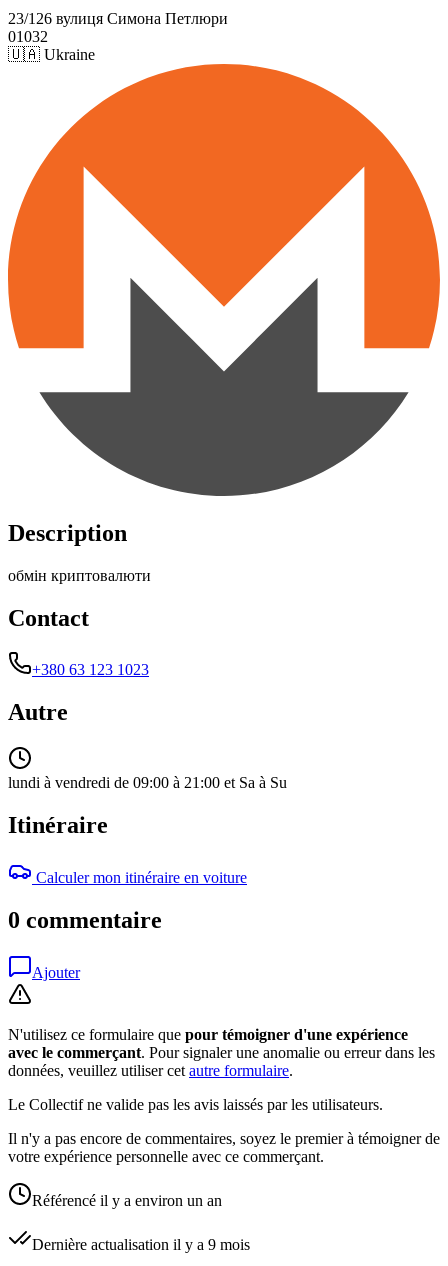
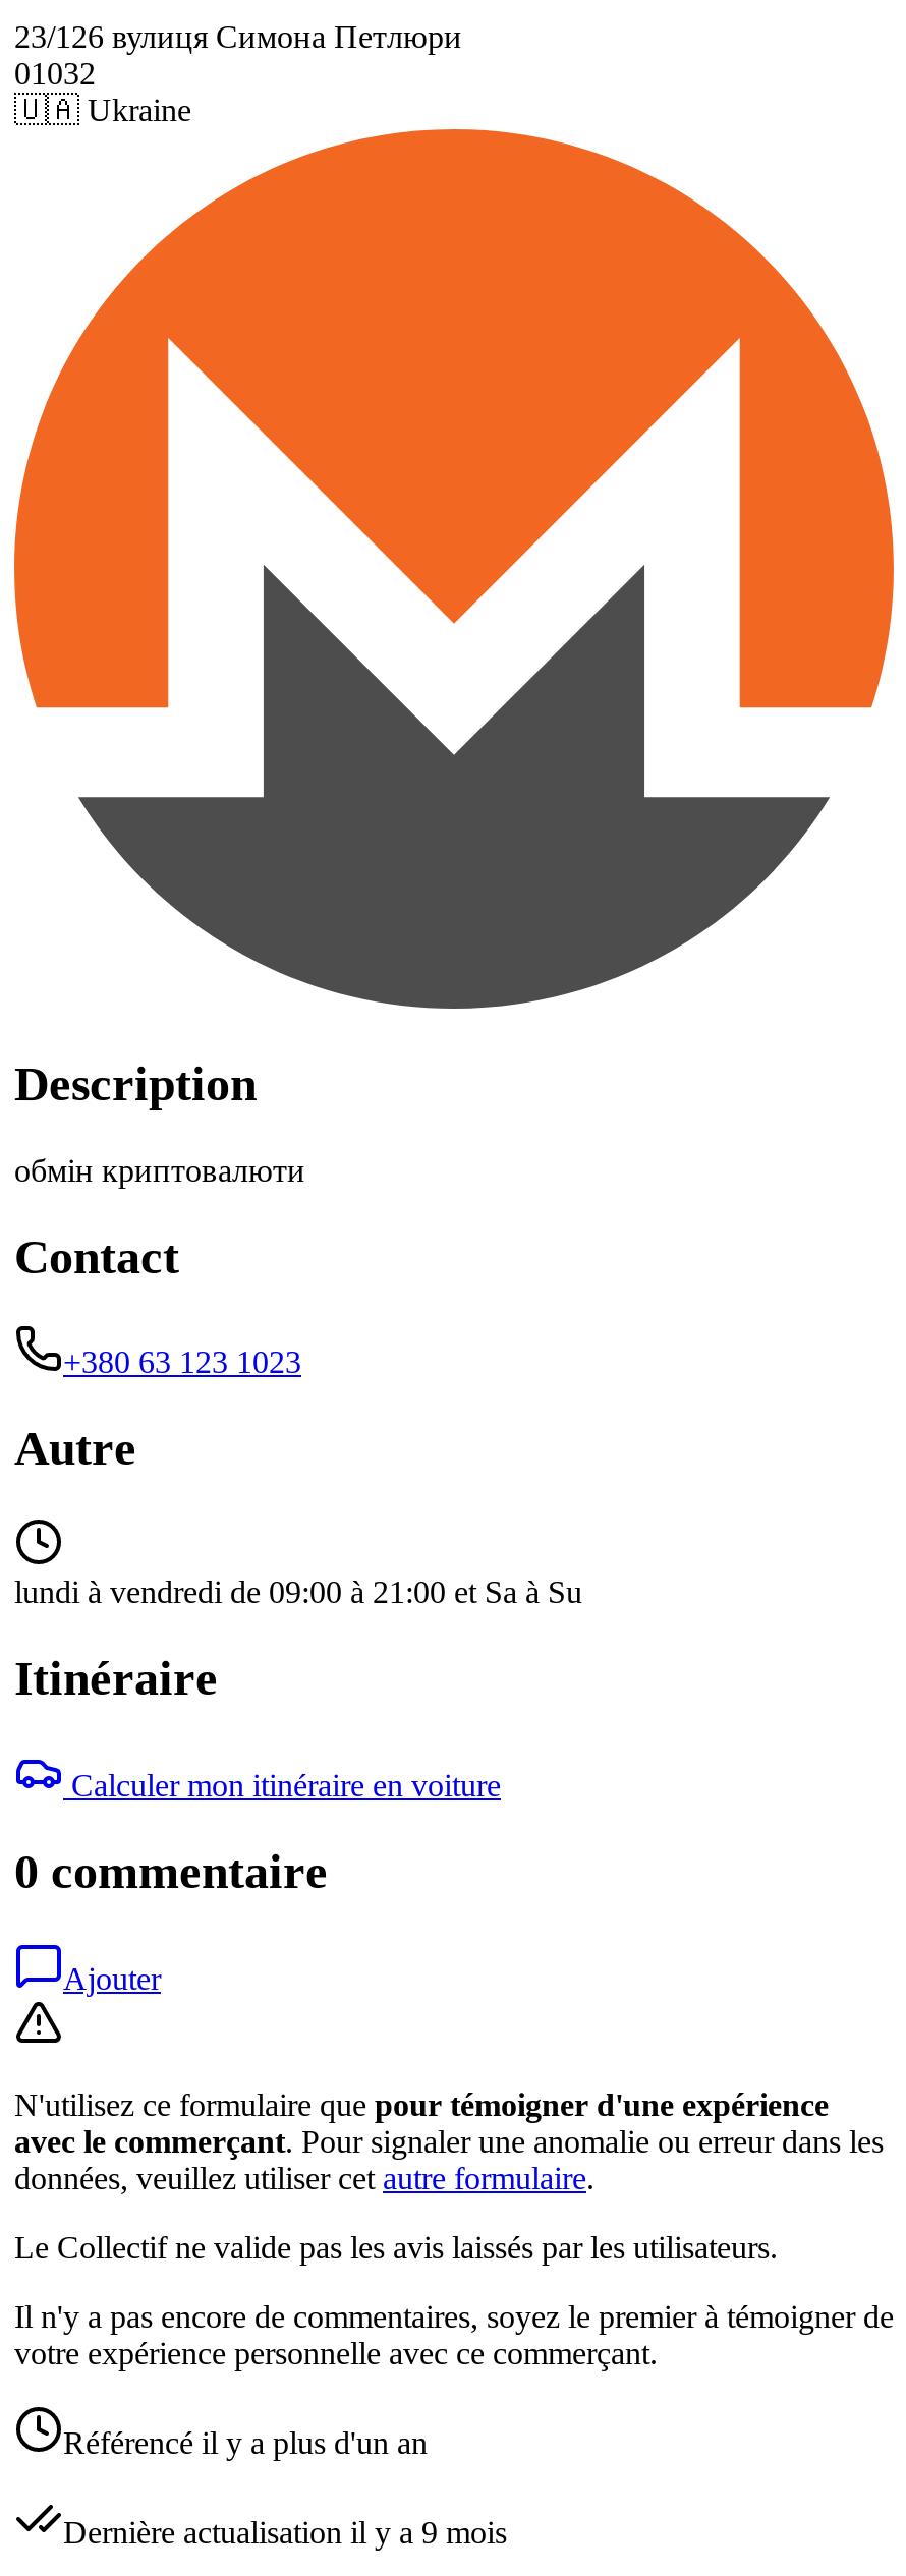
- Référencé il y a environ un an
+ Référencé il y a plus d'un an
